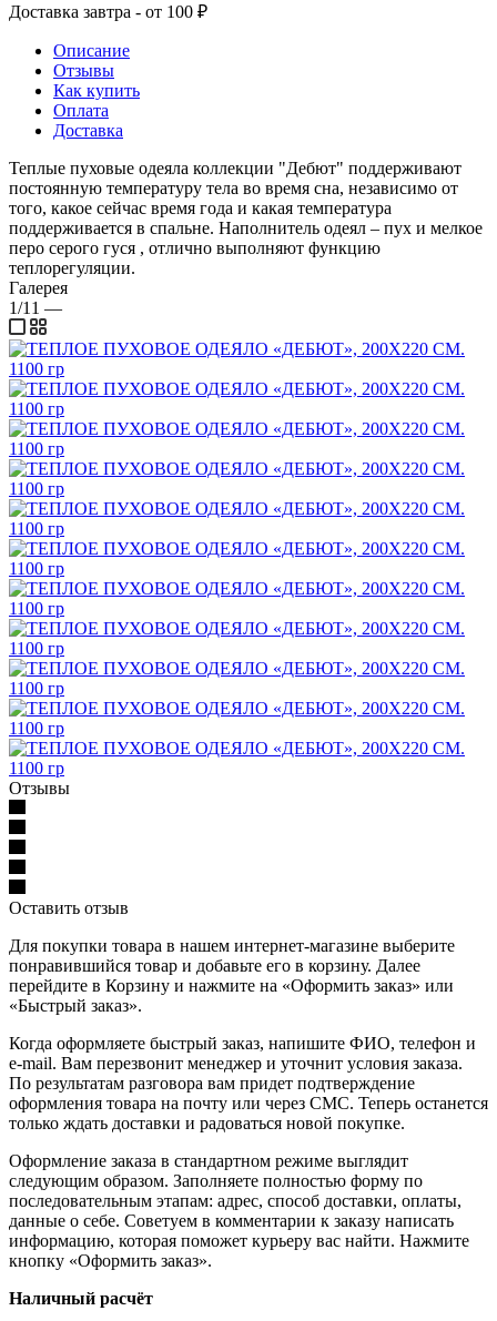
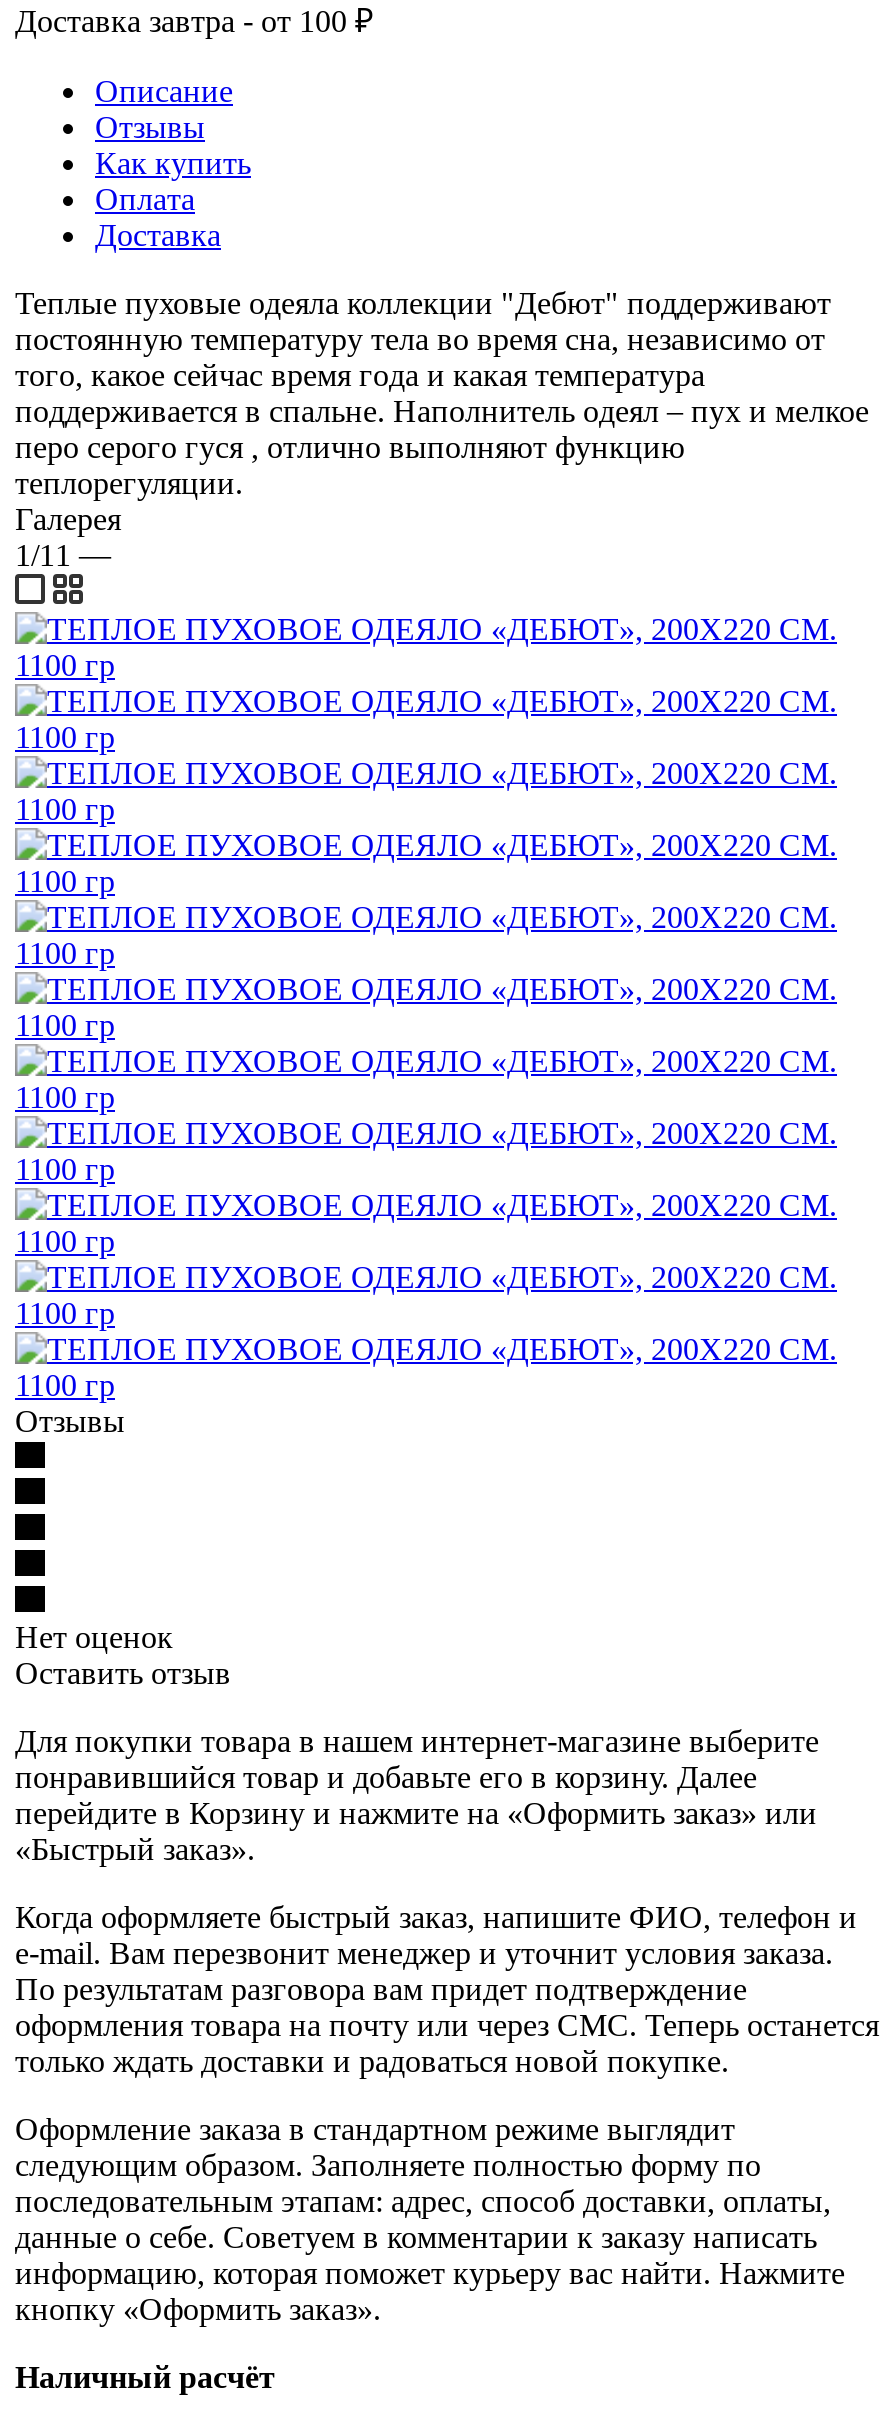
+ Нет оценок
